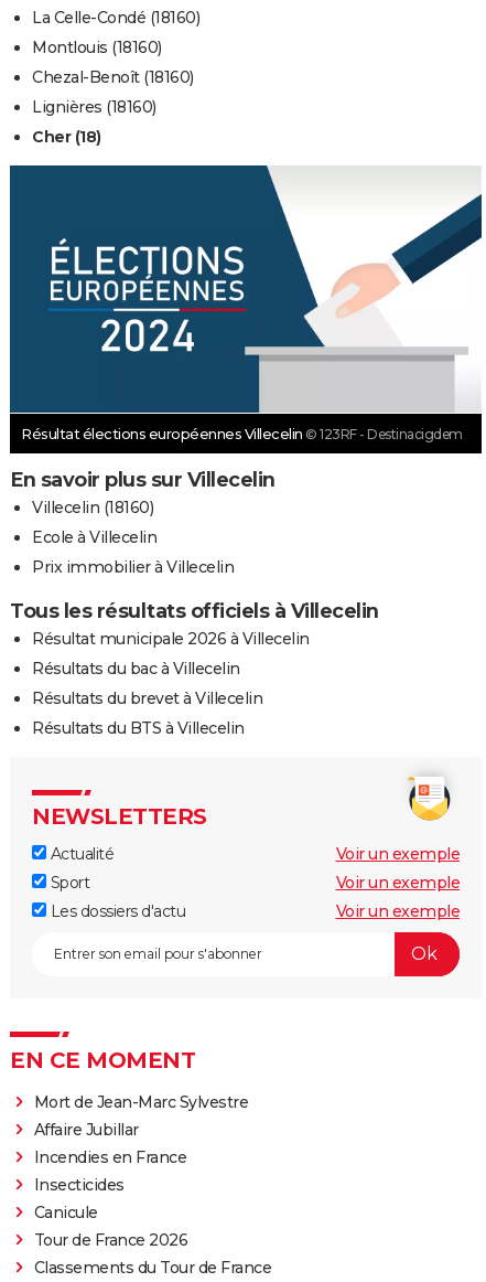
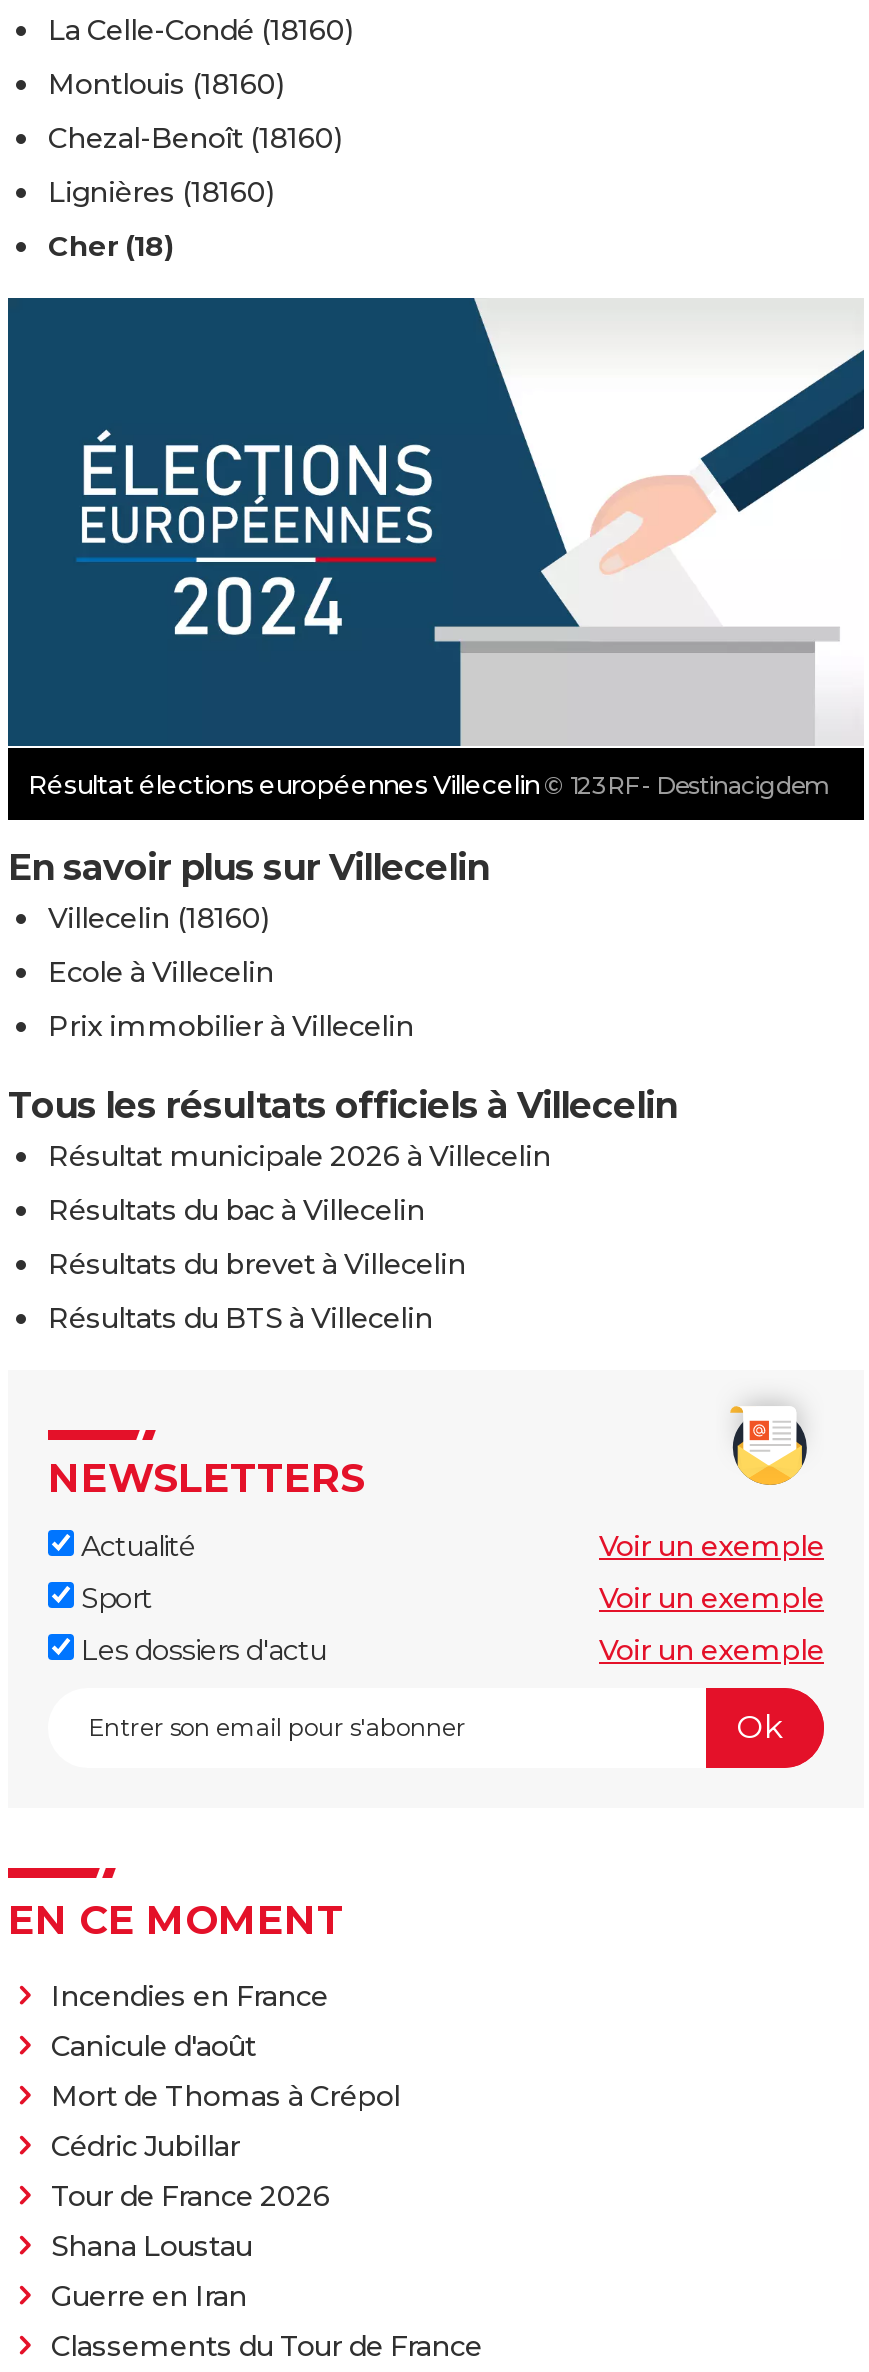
- Mort de Jean-Marc Sylvestre
- Affaire Jubillar

moved up: Incendies en France

- Insecticides
- Canicule
+ Canicule d'août
+ Mort de Thomas à Crépol
+ Cédric Jubillar

moved up: Tour de France 2026

+ Shana Loustau
+ Guerre en Iran
